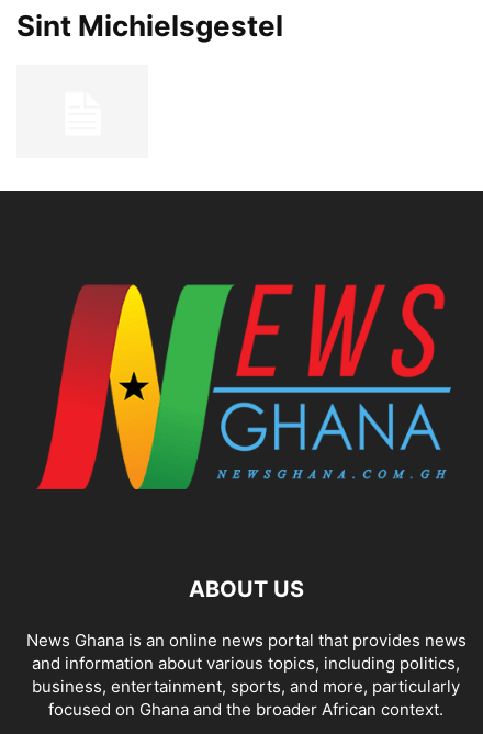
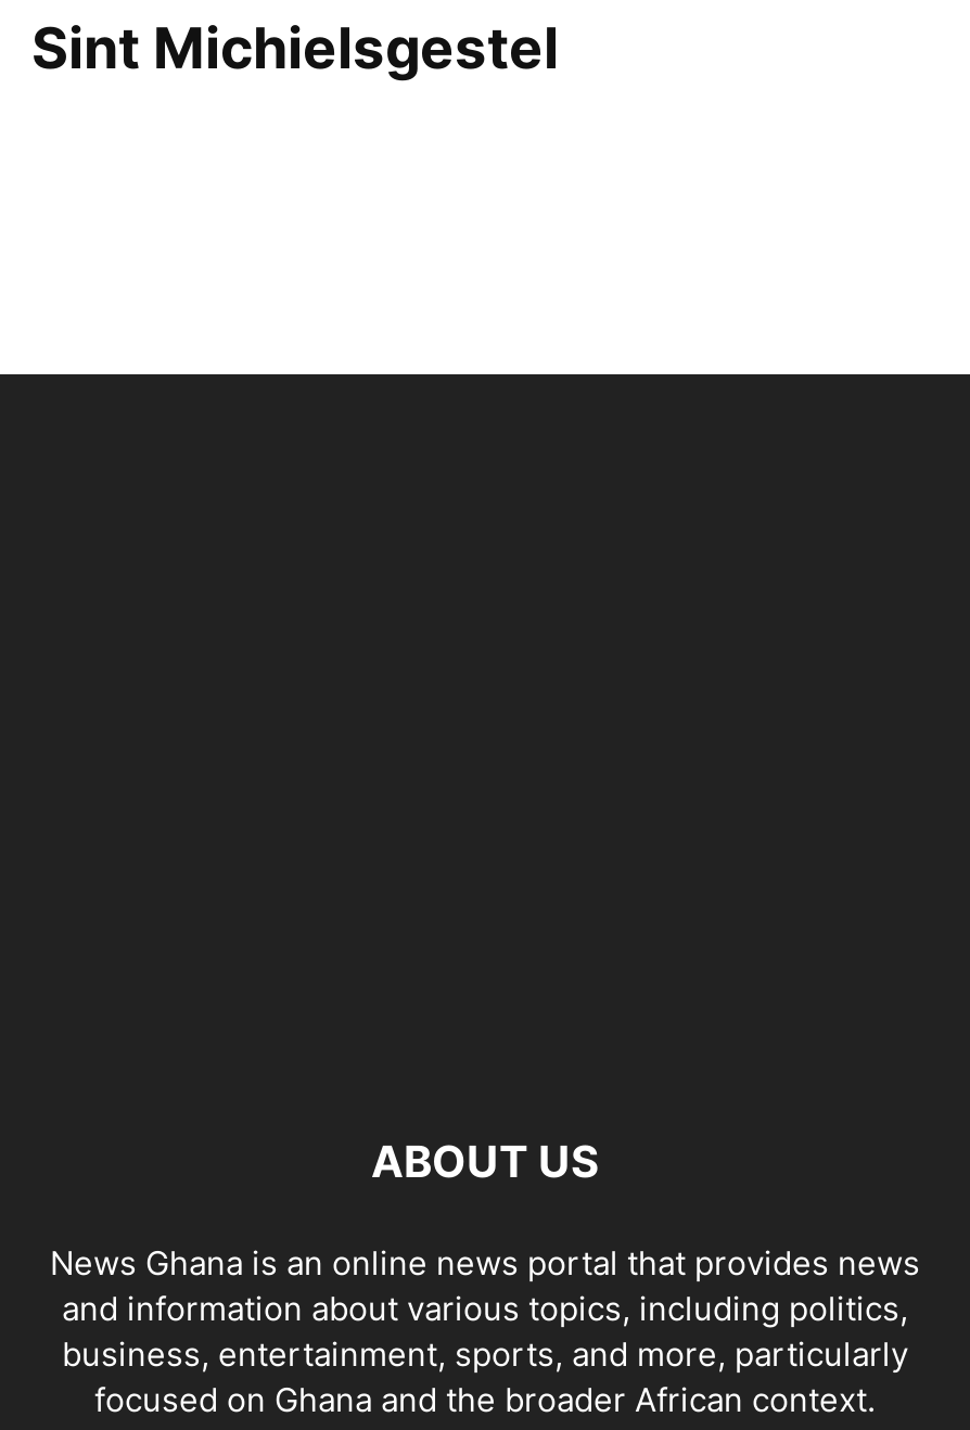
- [image]
